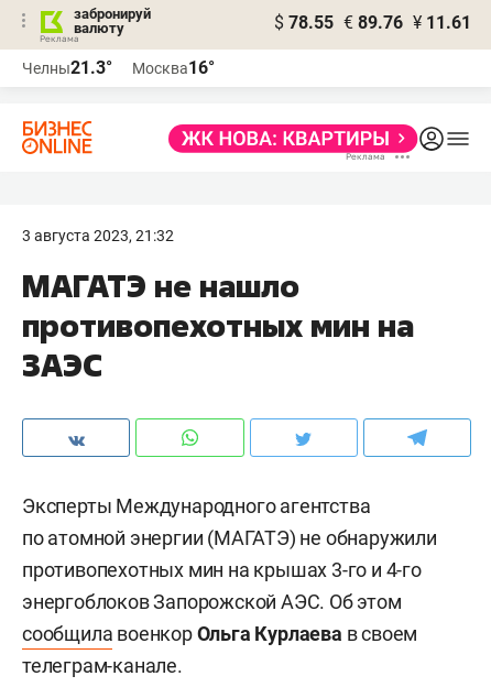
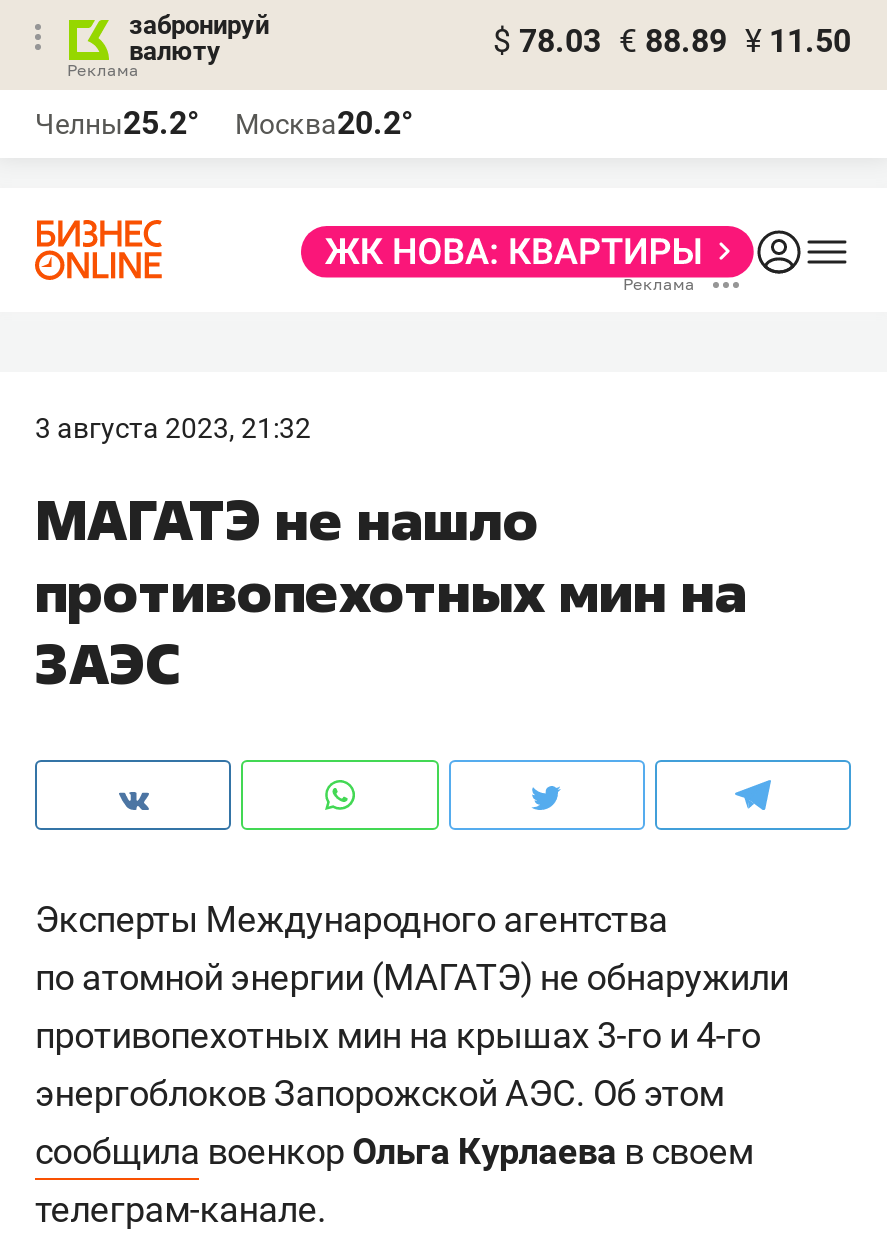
- $ 78.55 € 89.76 ¥ 11.61
+ $ 78.03 € 88.89 ¥ 11.50

- Челны21.3°
+ Челны25.2°

- Москва16°
+ Москва20.2°
